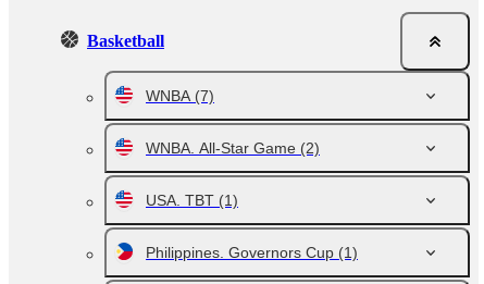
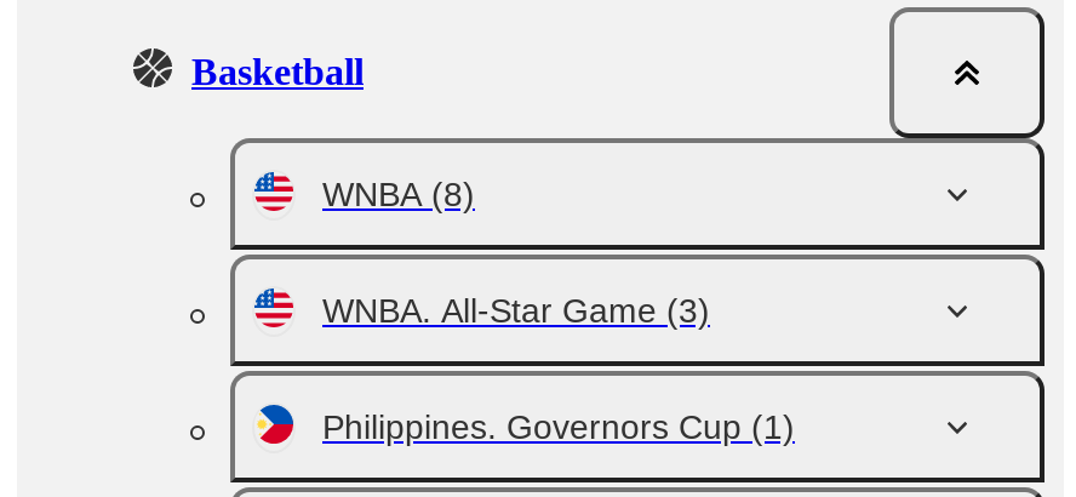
- WNBA (7)
- WNBA. All-Star Game (2)
- USA. TBT (1)
+ WNBA (8)
+ WNBA. All-Star Game (3)
